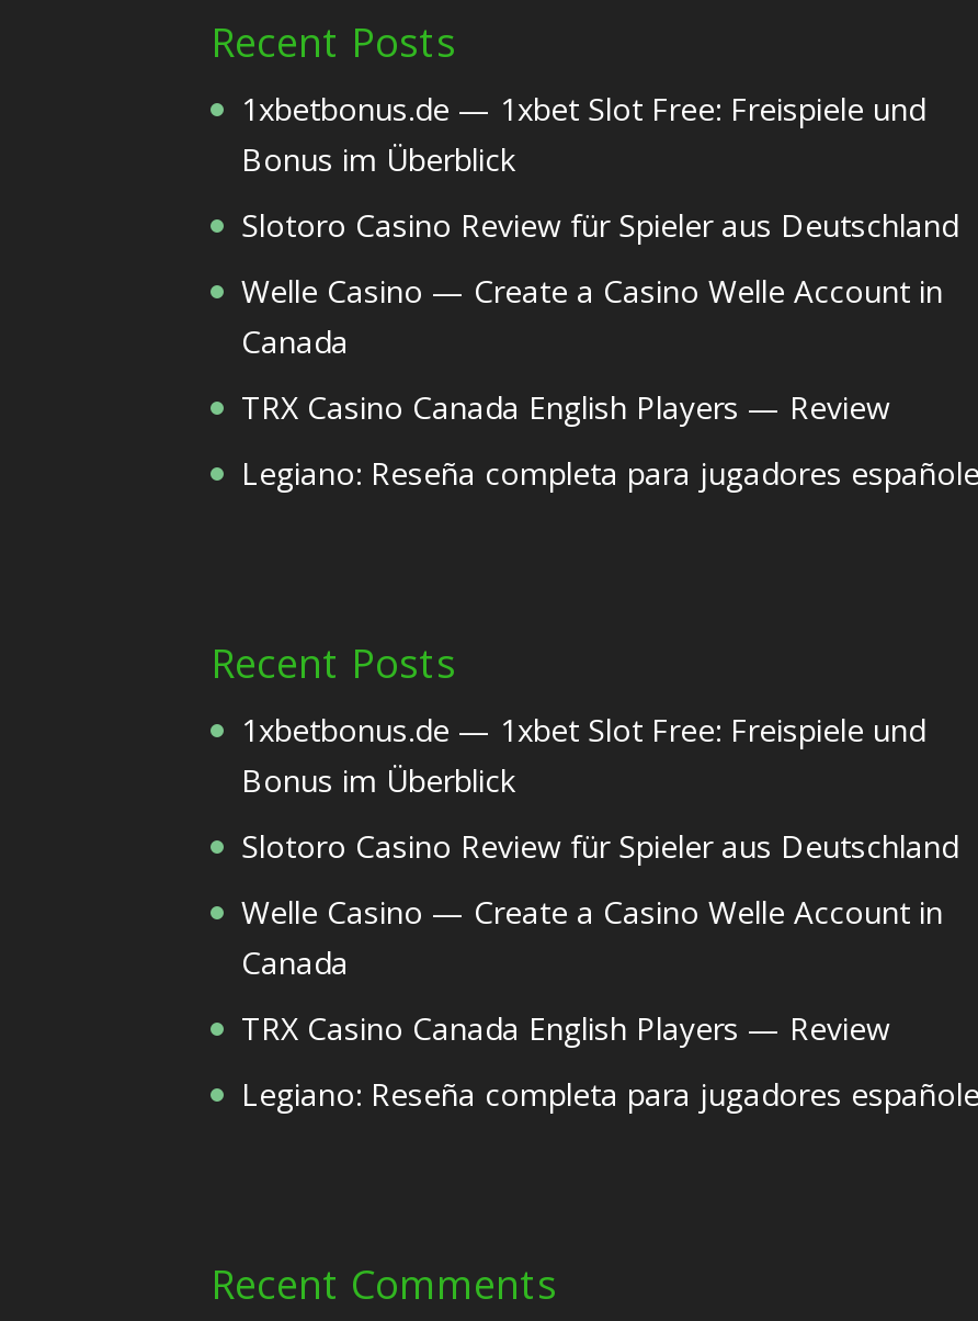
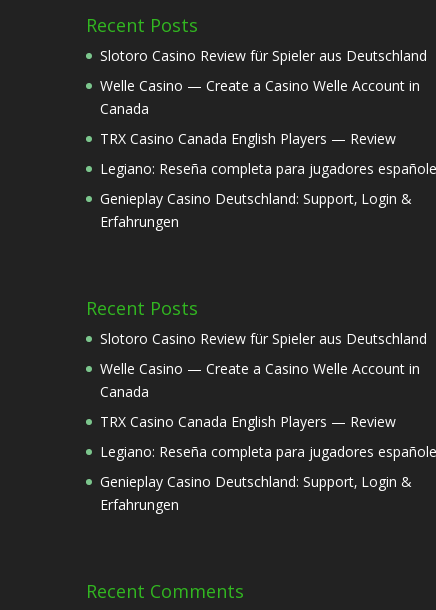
- 1xbetbonus.de — 1xbet Slot Free: Freispiele und
- Bonus im Überblick

moved up: Slotoro Casino Review für Spieler aus Deutschland | Welle Casino — Create a Casino Welle Account in | Canada | TRX Casino Canada English Players — Review

+ Genieplay Casino Deutschland: Support‚ Login &
+ Erfahrungen

- 1xbetbonus.de — 1xbet Slot Free: Freispiele und
- Bonus im Überblick

moved up: Slotoro Casino Review für Spieler aus Deutschland | Welle Casino — Create a Casino Welle Account in | Canada | TRX Casino Canada English Players — Review

+ Genieplay Casino Deutschland: Support‚ Login &
+ Erfahrungen
